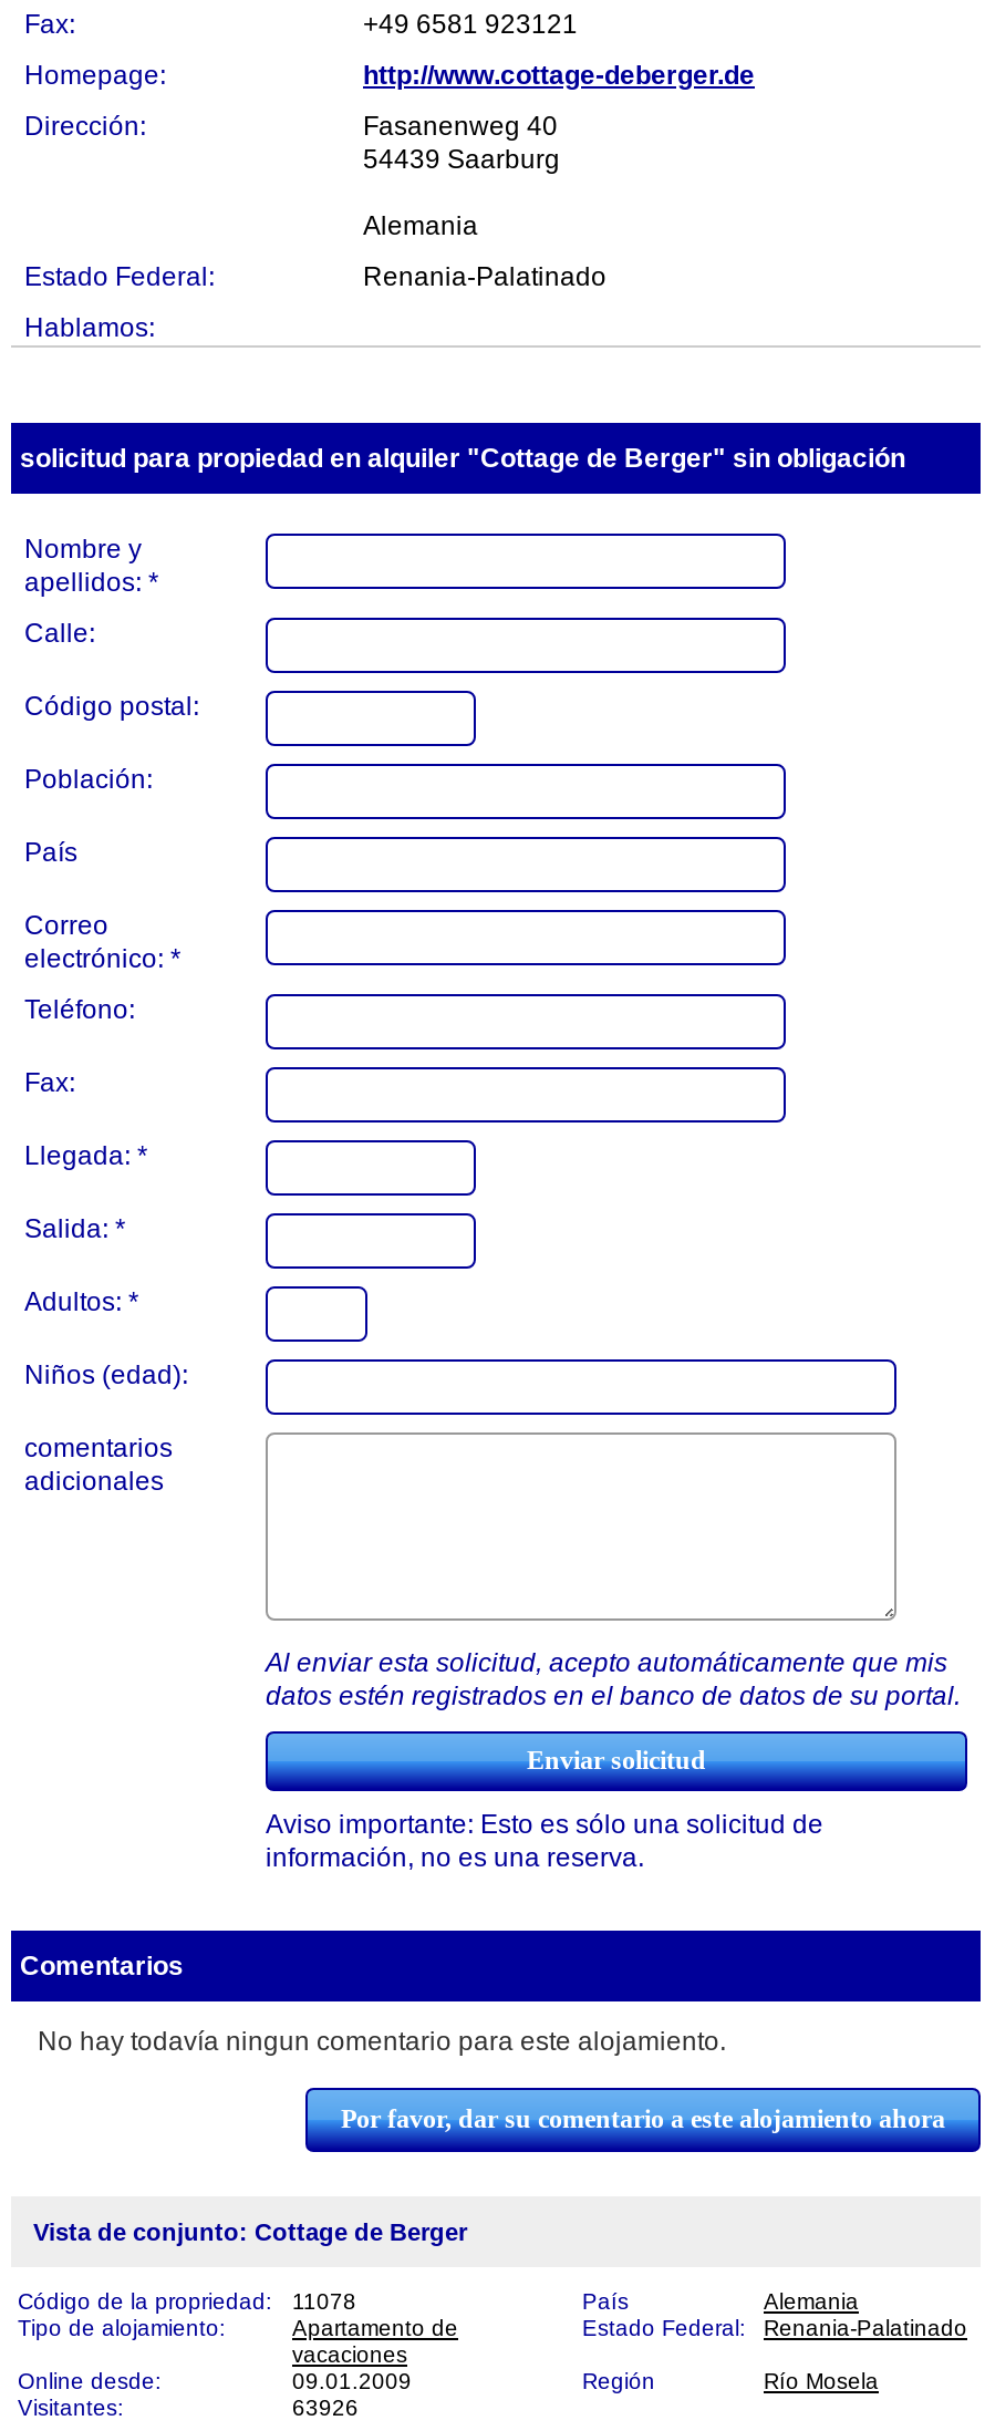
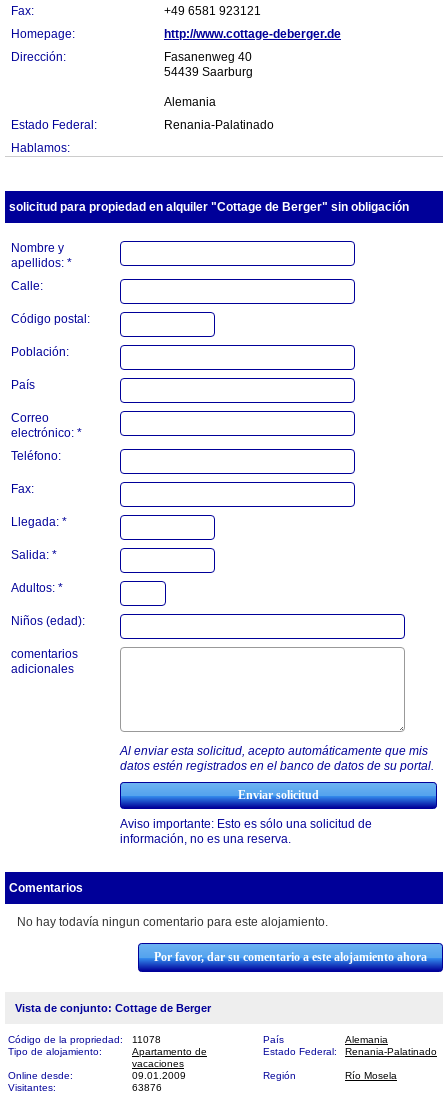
- 63926
+ 63876
